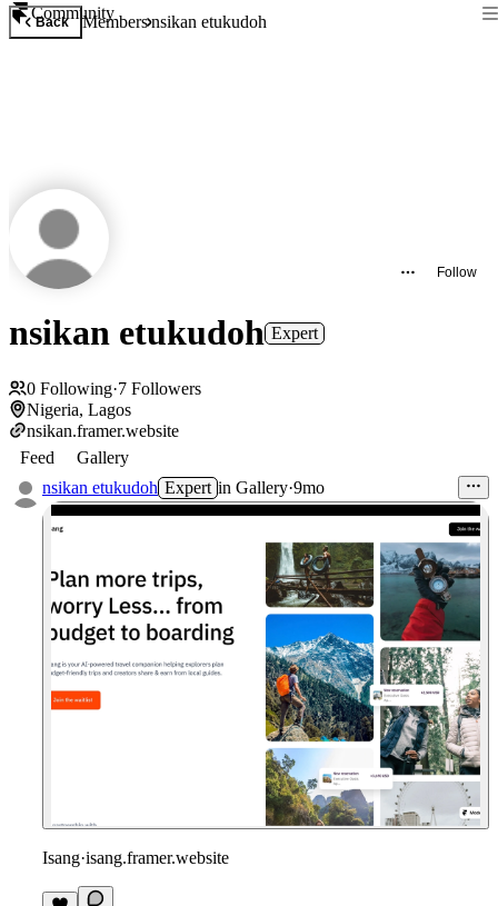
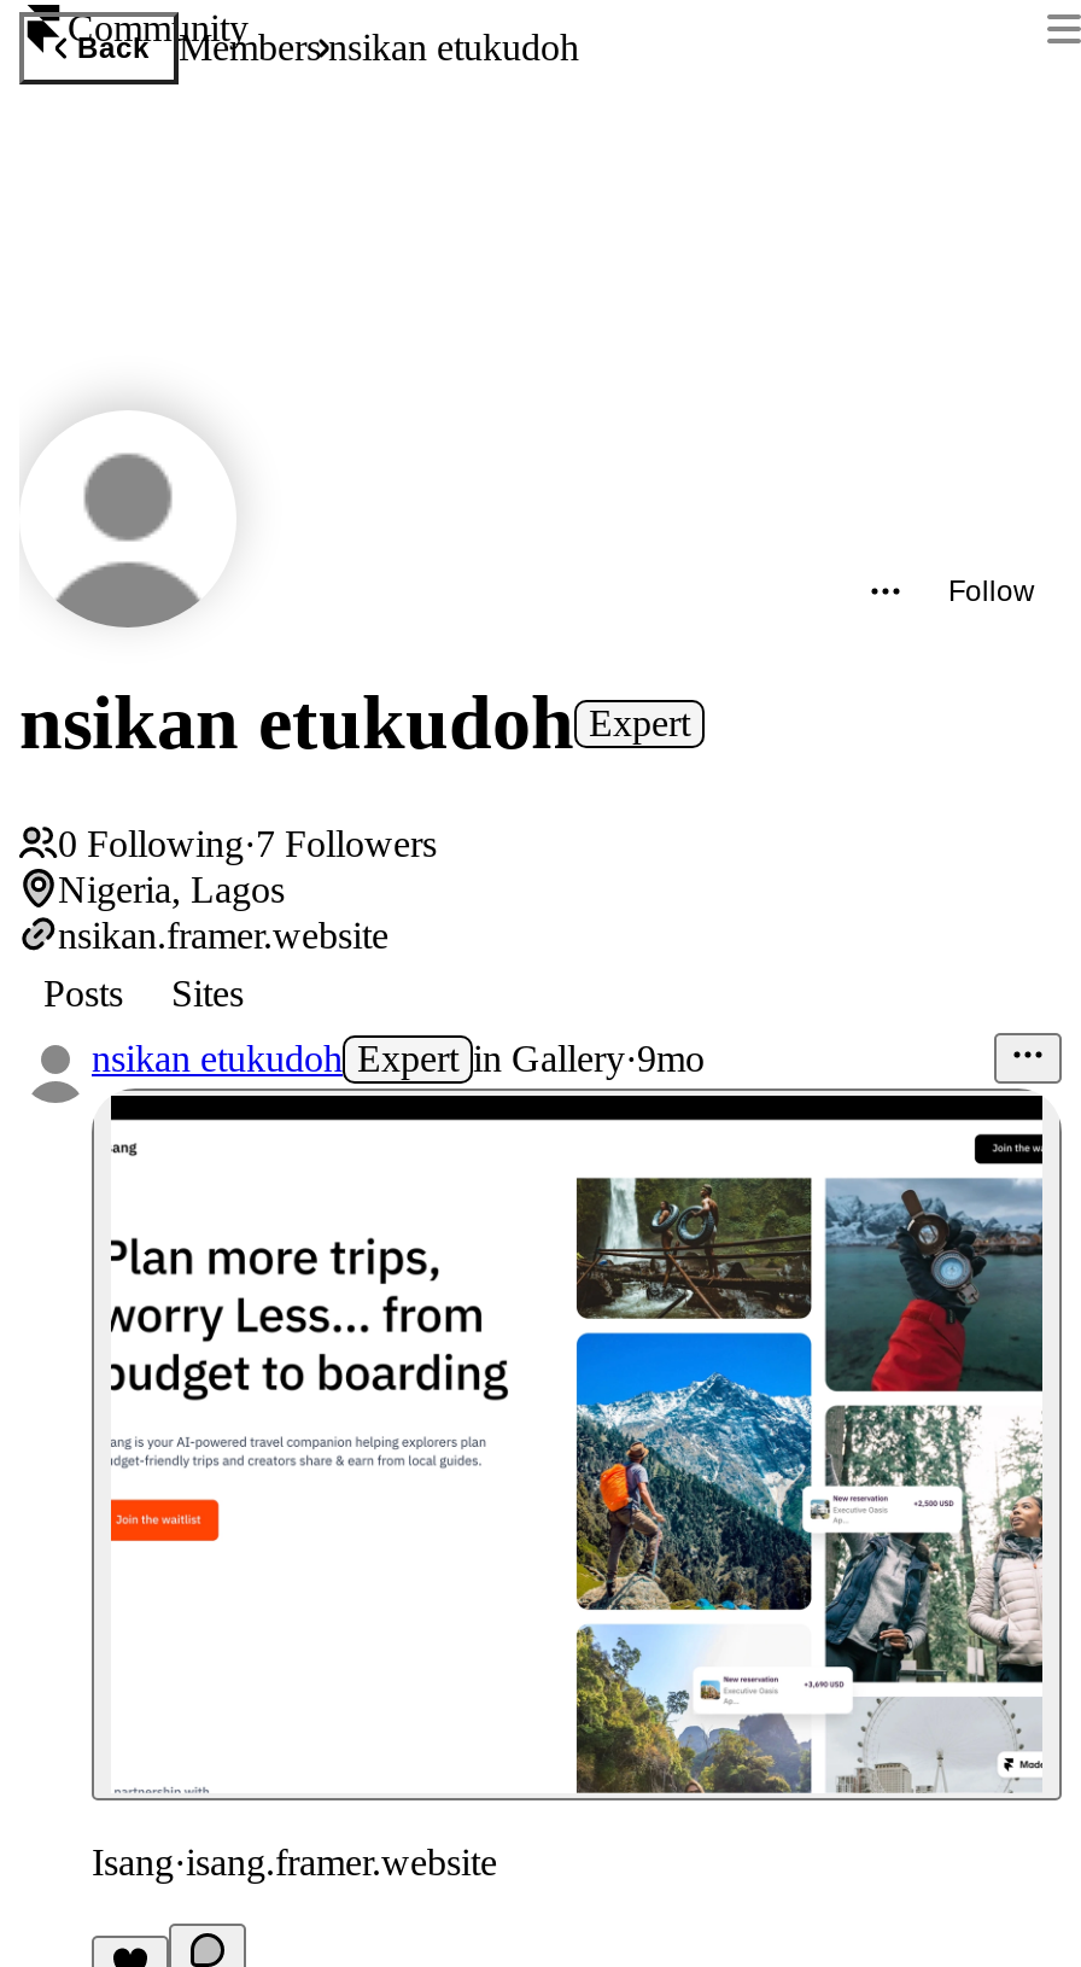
- Feed
- Gallery
+ Posts
+ Sites
